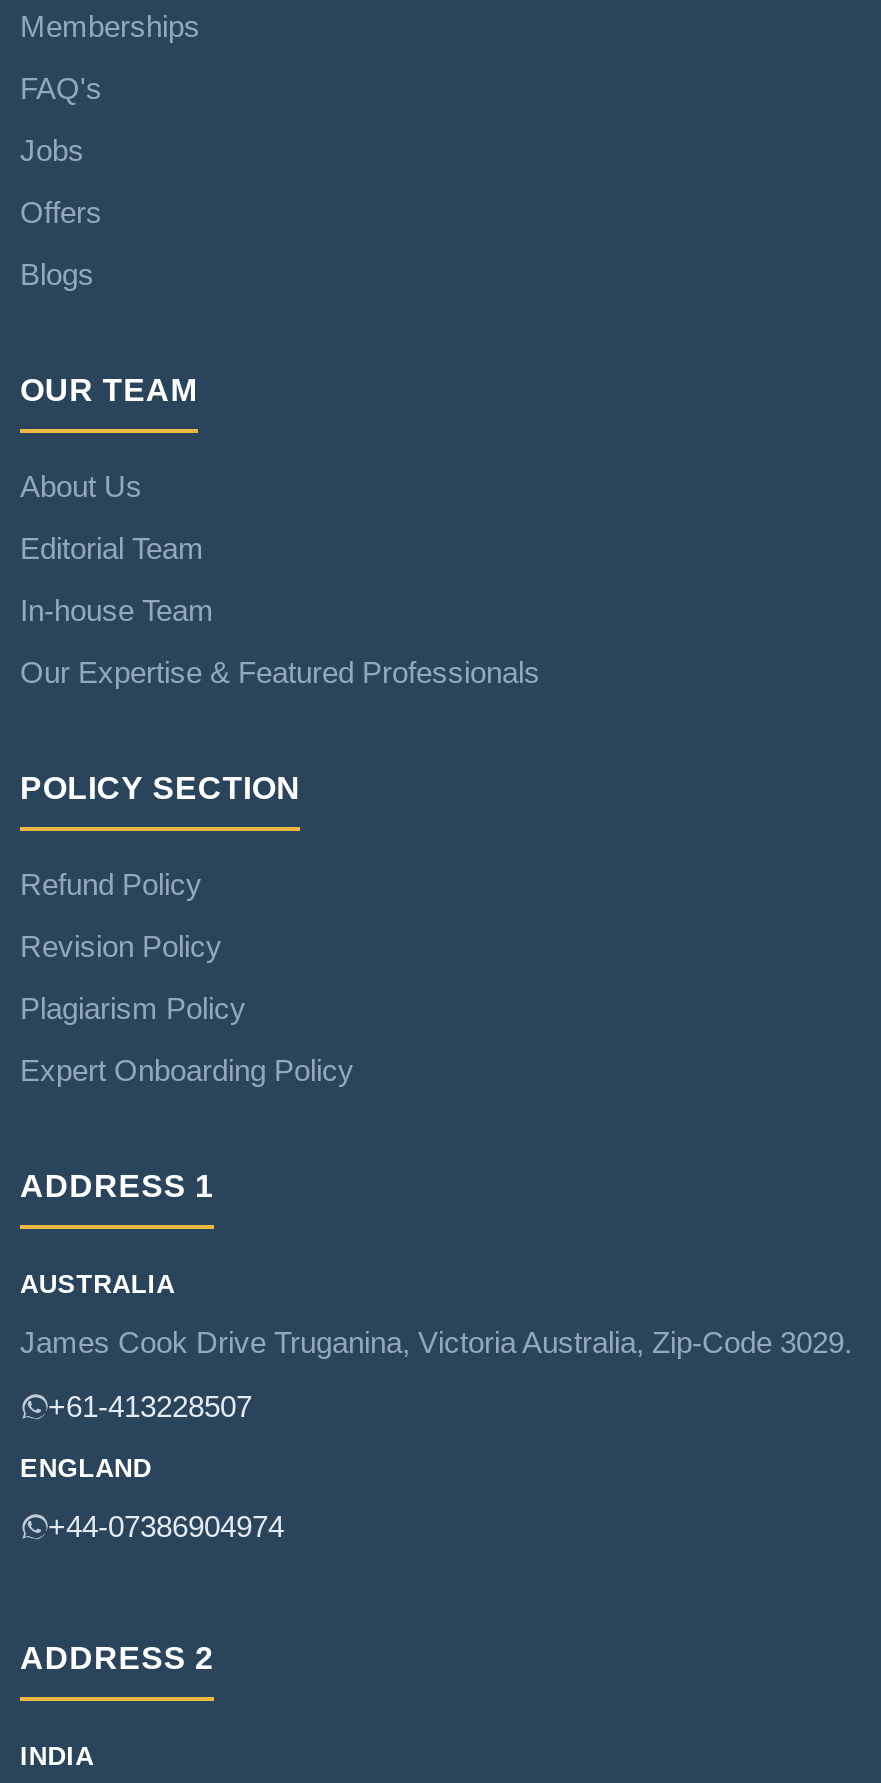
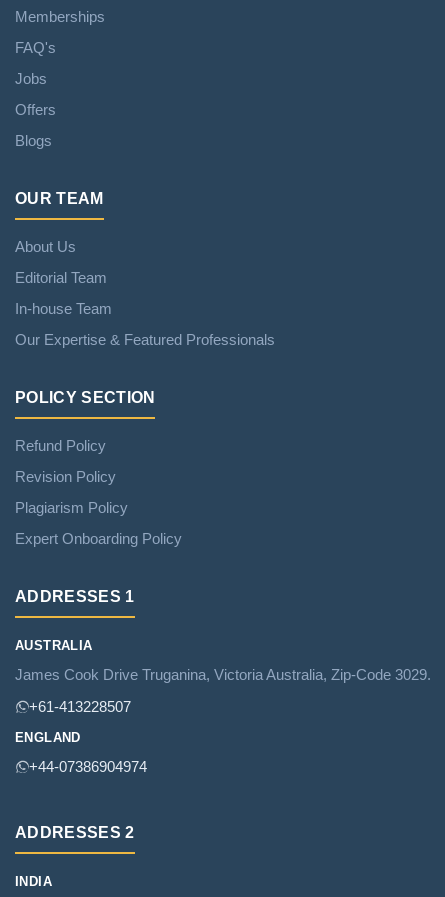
- ADDRESS 1
+ ADDRESSES 1

- ADDRESS 2
+ ADDRESSES 2
